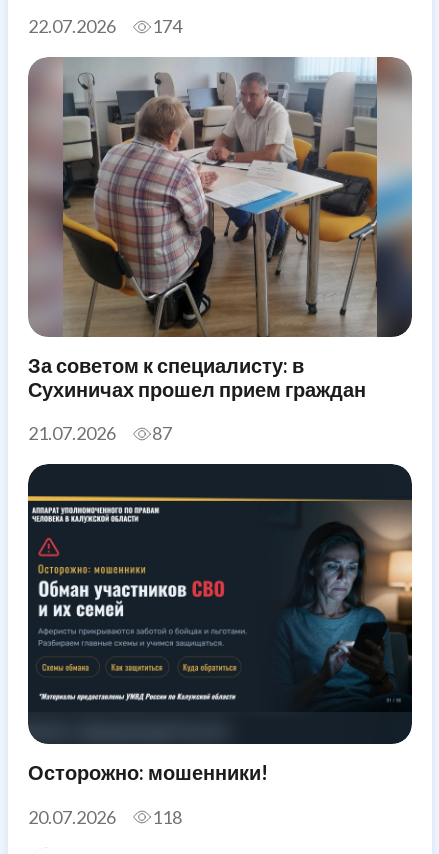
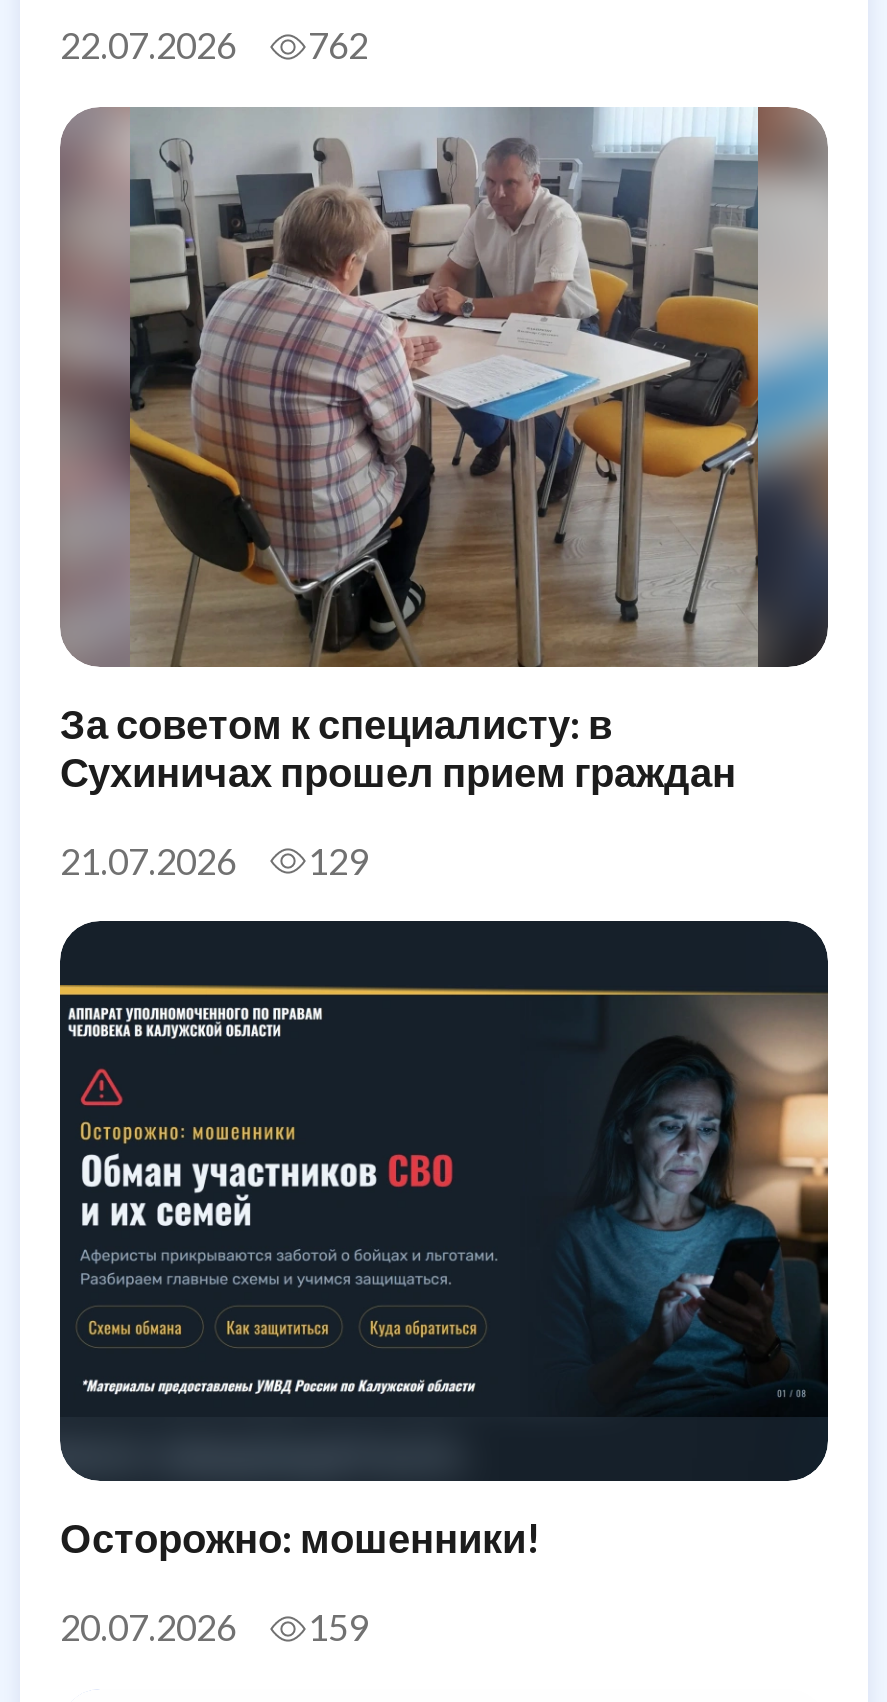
- 22.07.2026 174
+ 22.07.2026 762

- 21.07.2026 87
+ 21.07.2026 129

- 20.07.2026 118
+ 20.07.2026 159
